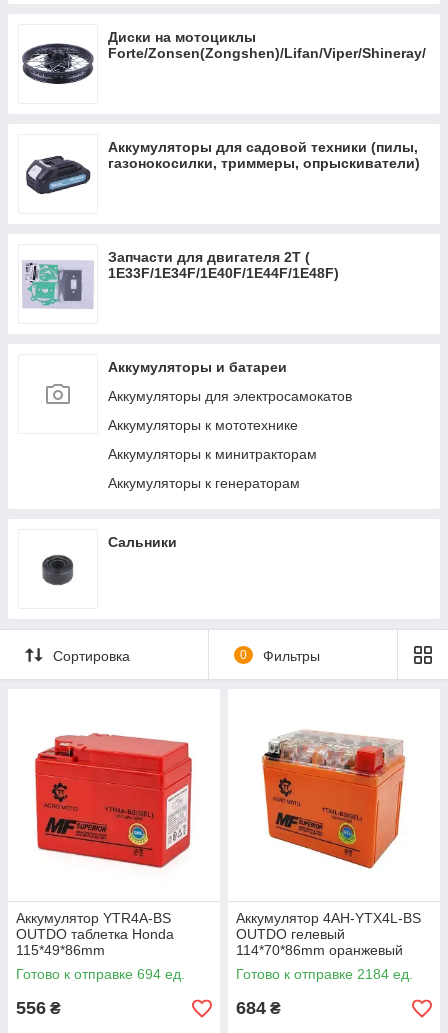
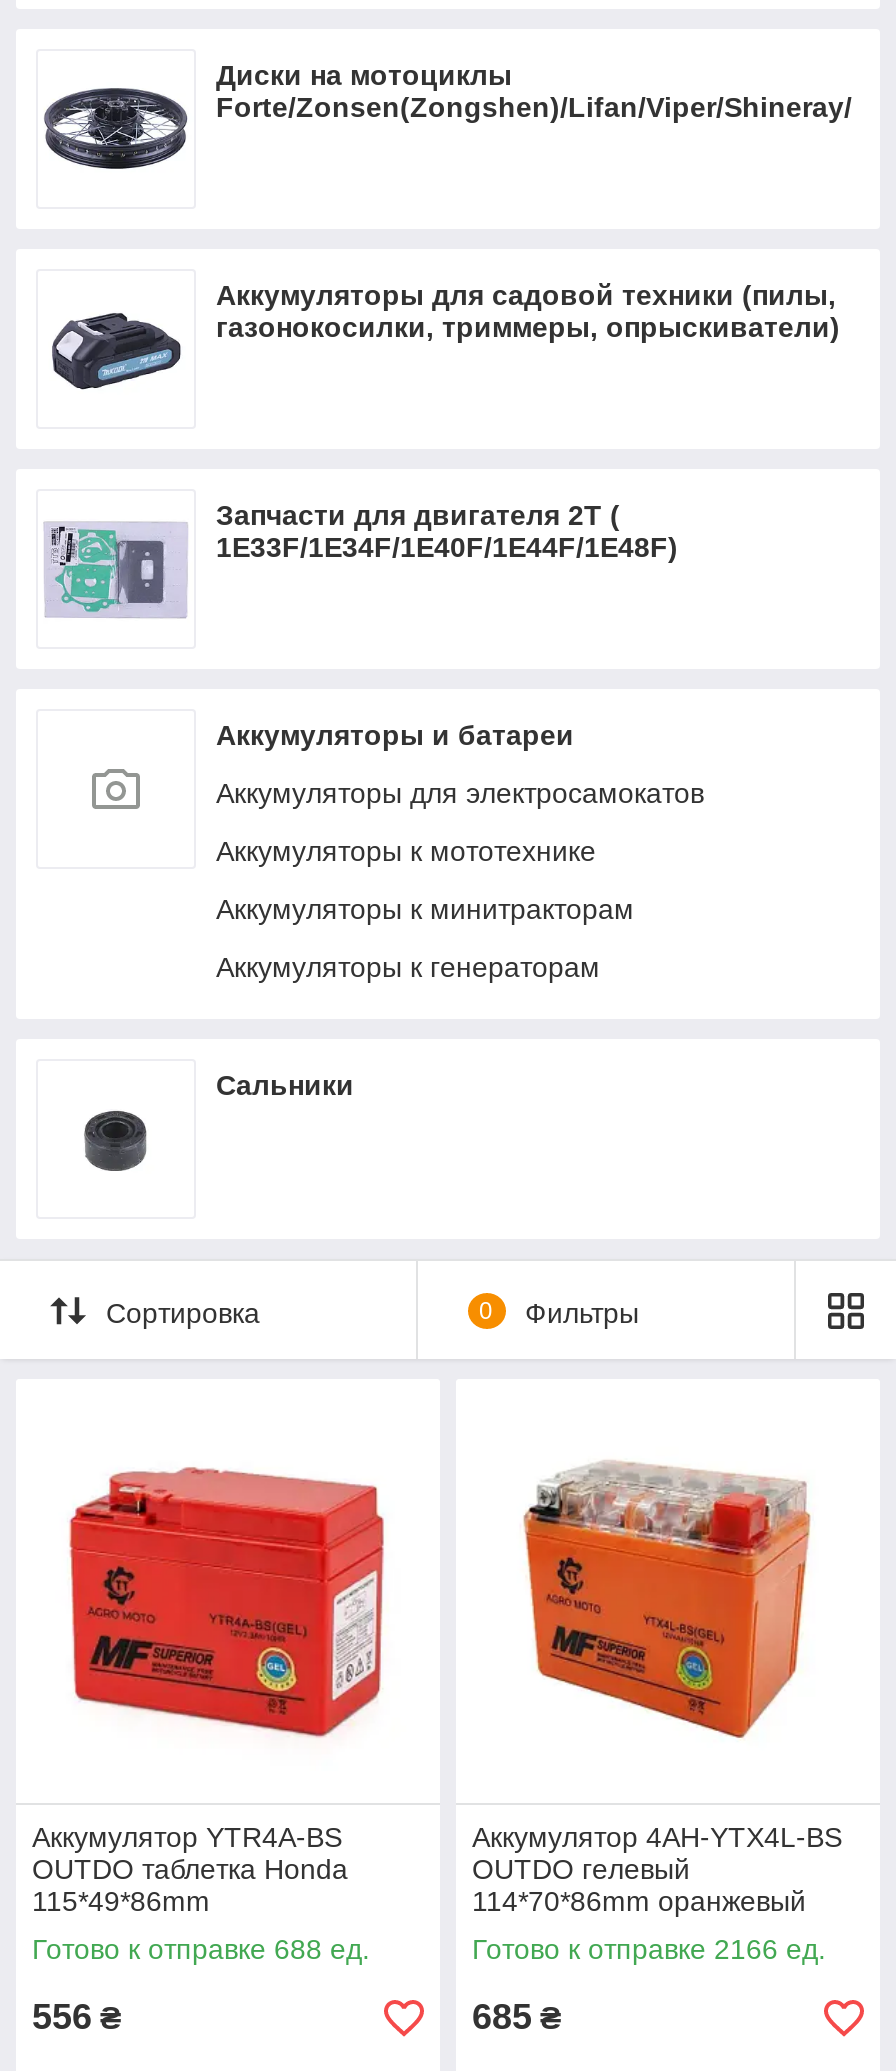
- Готово к отправке 694 ед.
+ Готово к отправке 688 ед.

- Готово к отправке 2184 ед.
+ Готово к отправке 2166 ед.

- 684 ₴
+ 685 ₴
